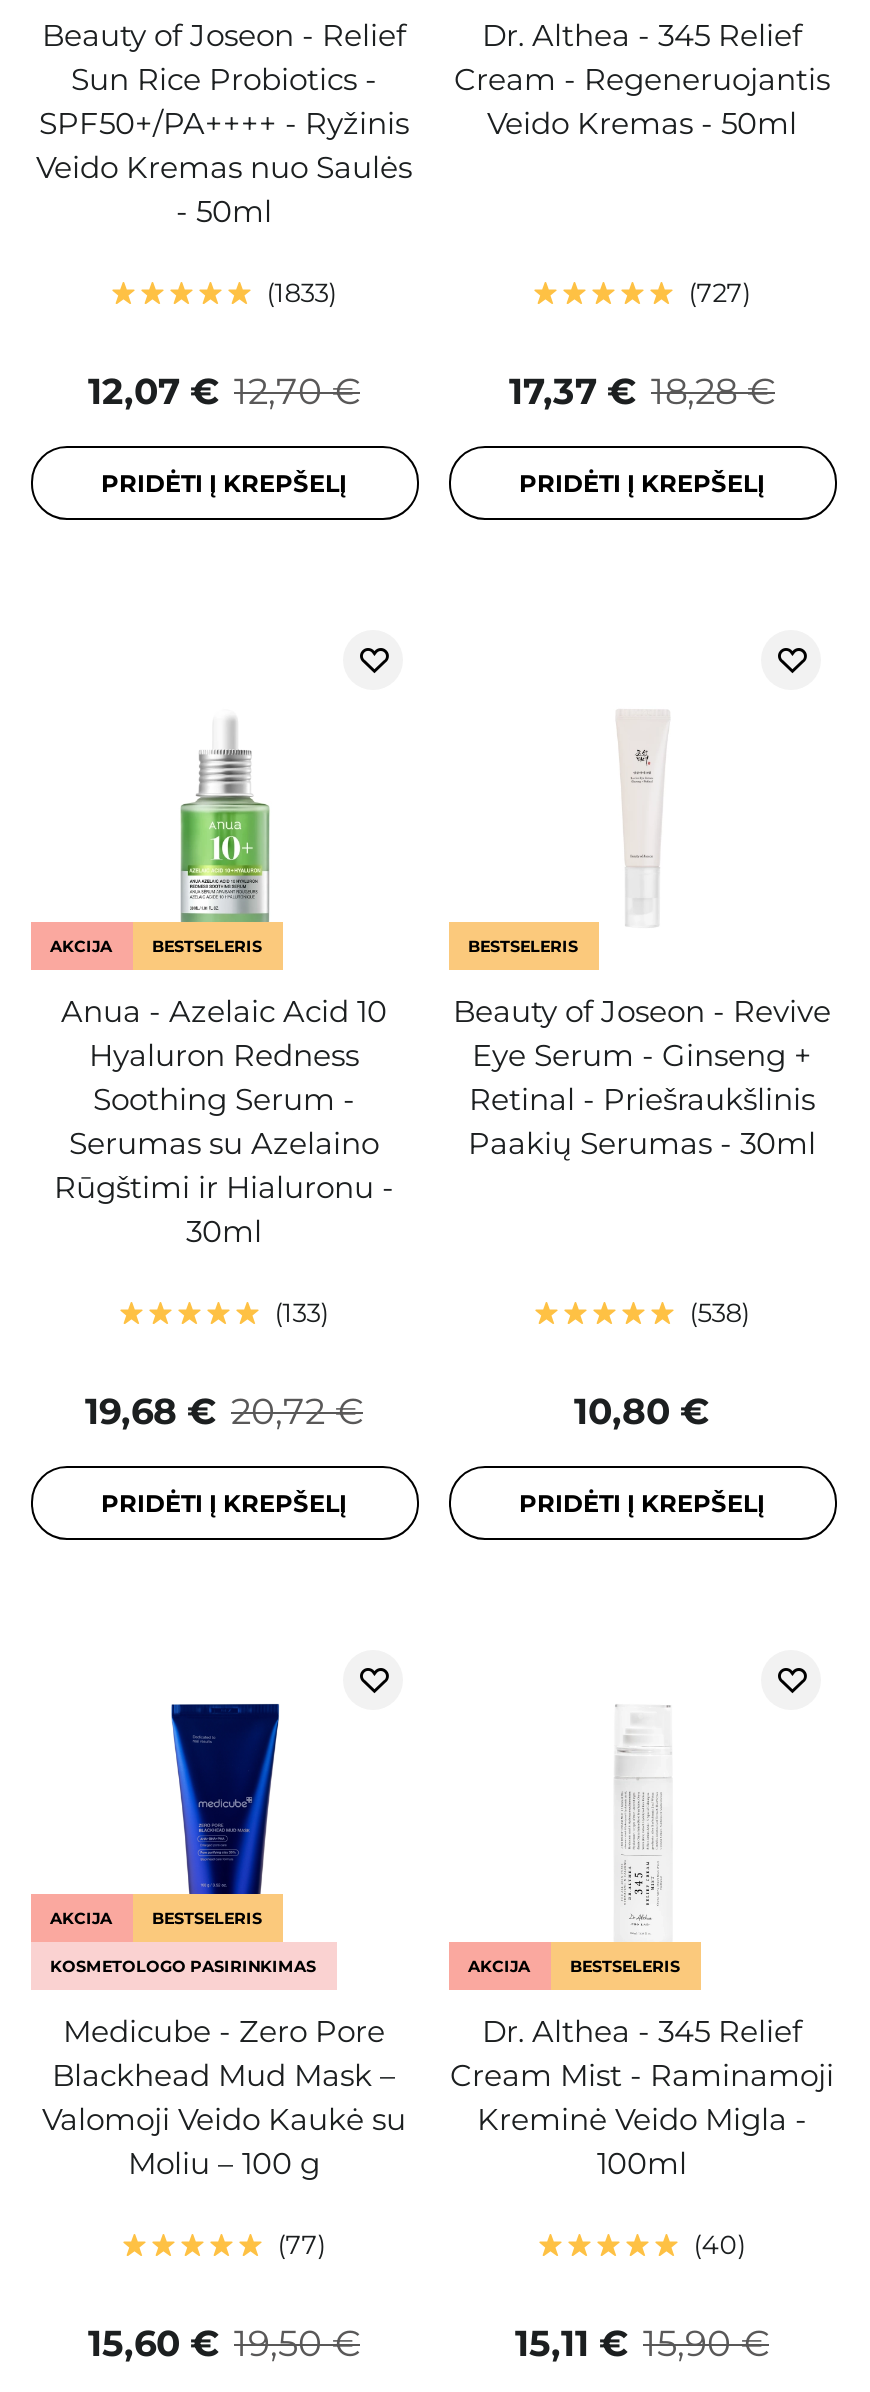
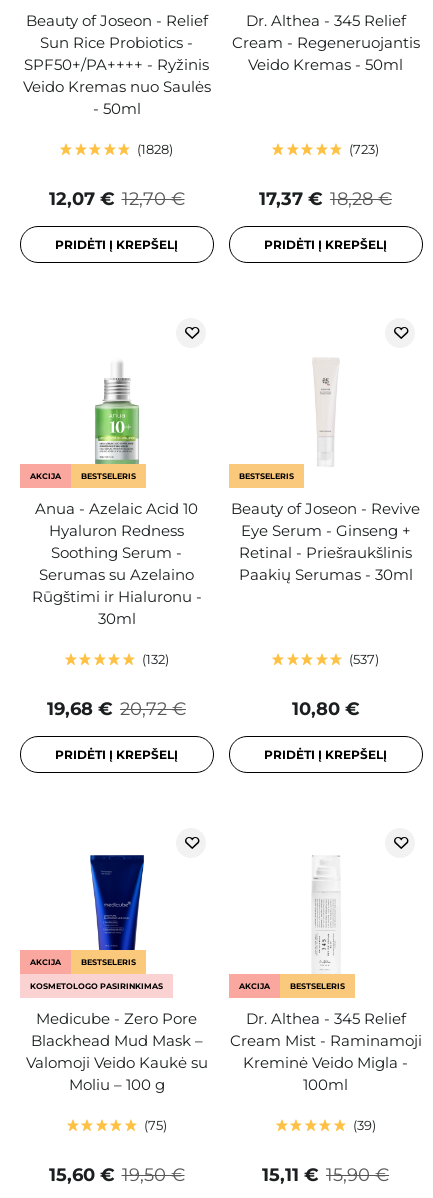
- 1833
+ 1828

- 727
+ 723

- 133
+ 132

- 538
+ 537

- 77
+ 75

- 40
+ 39
